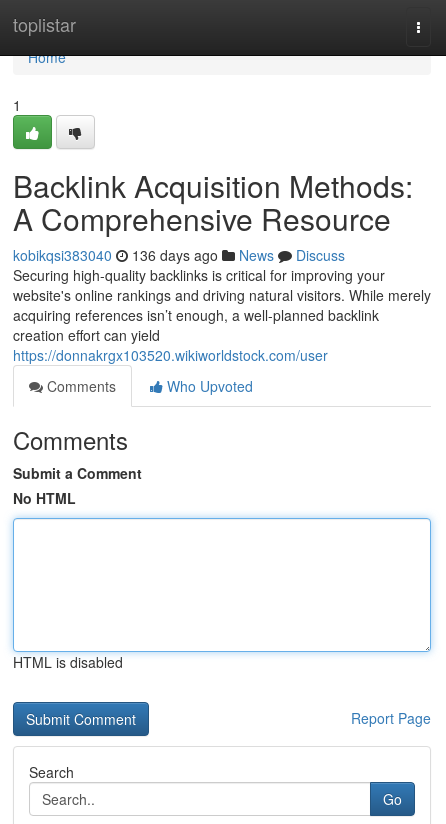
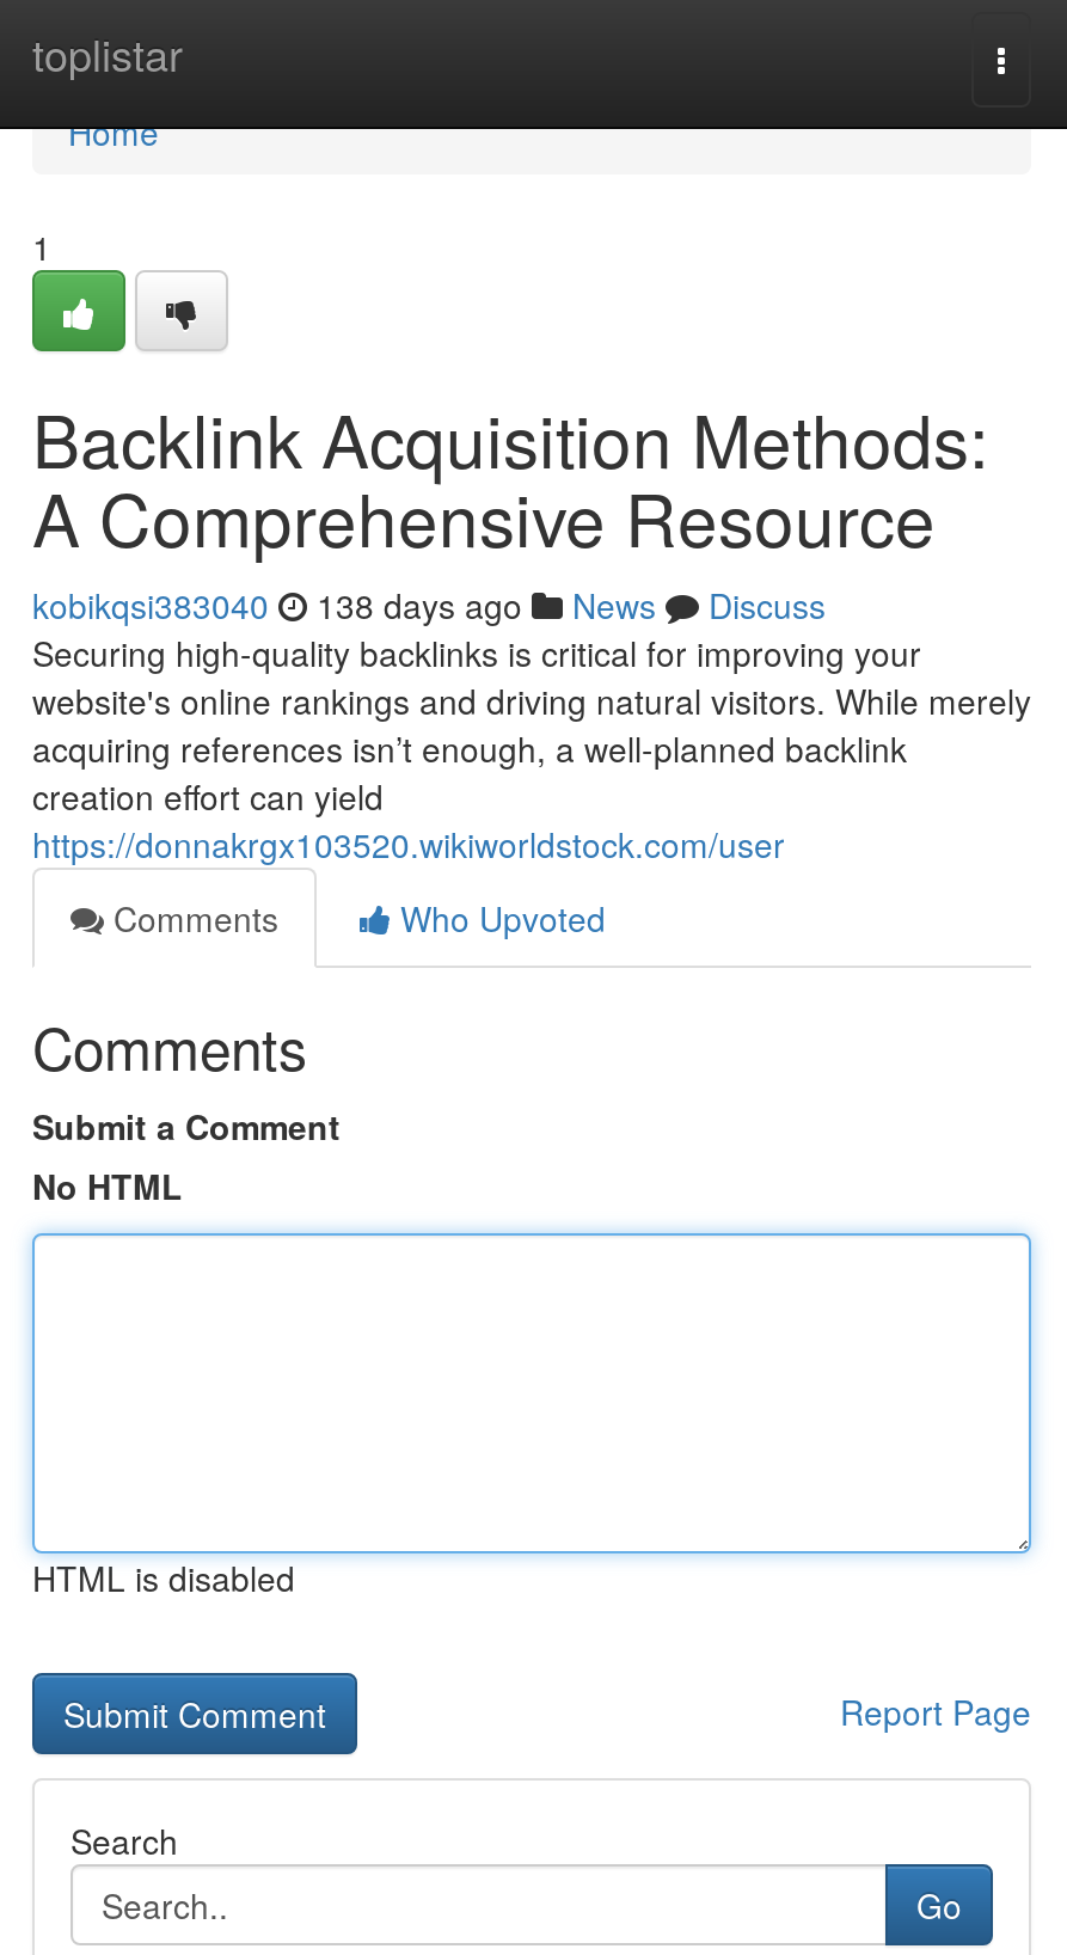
- kobikqsi383040 136 days ago News Discuss
+ kobikqsi383040 138 days ago News Discuss
